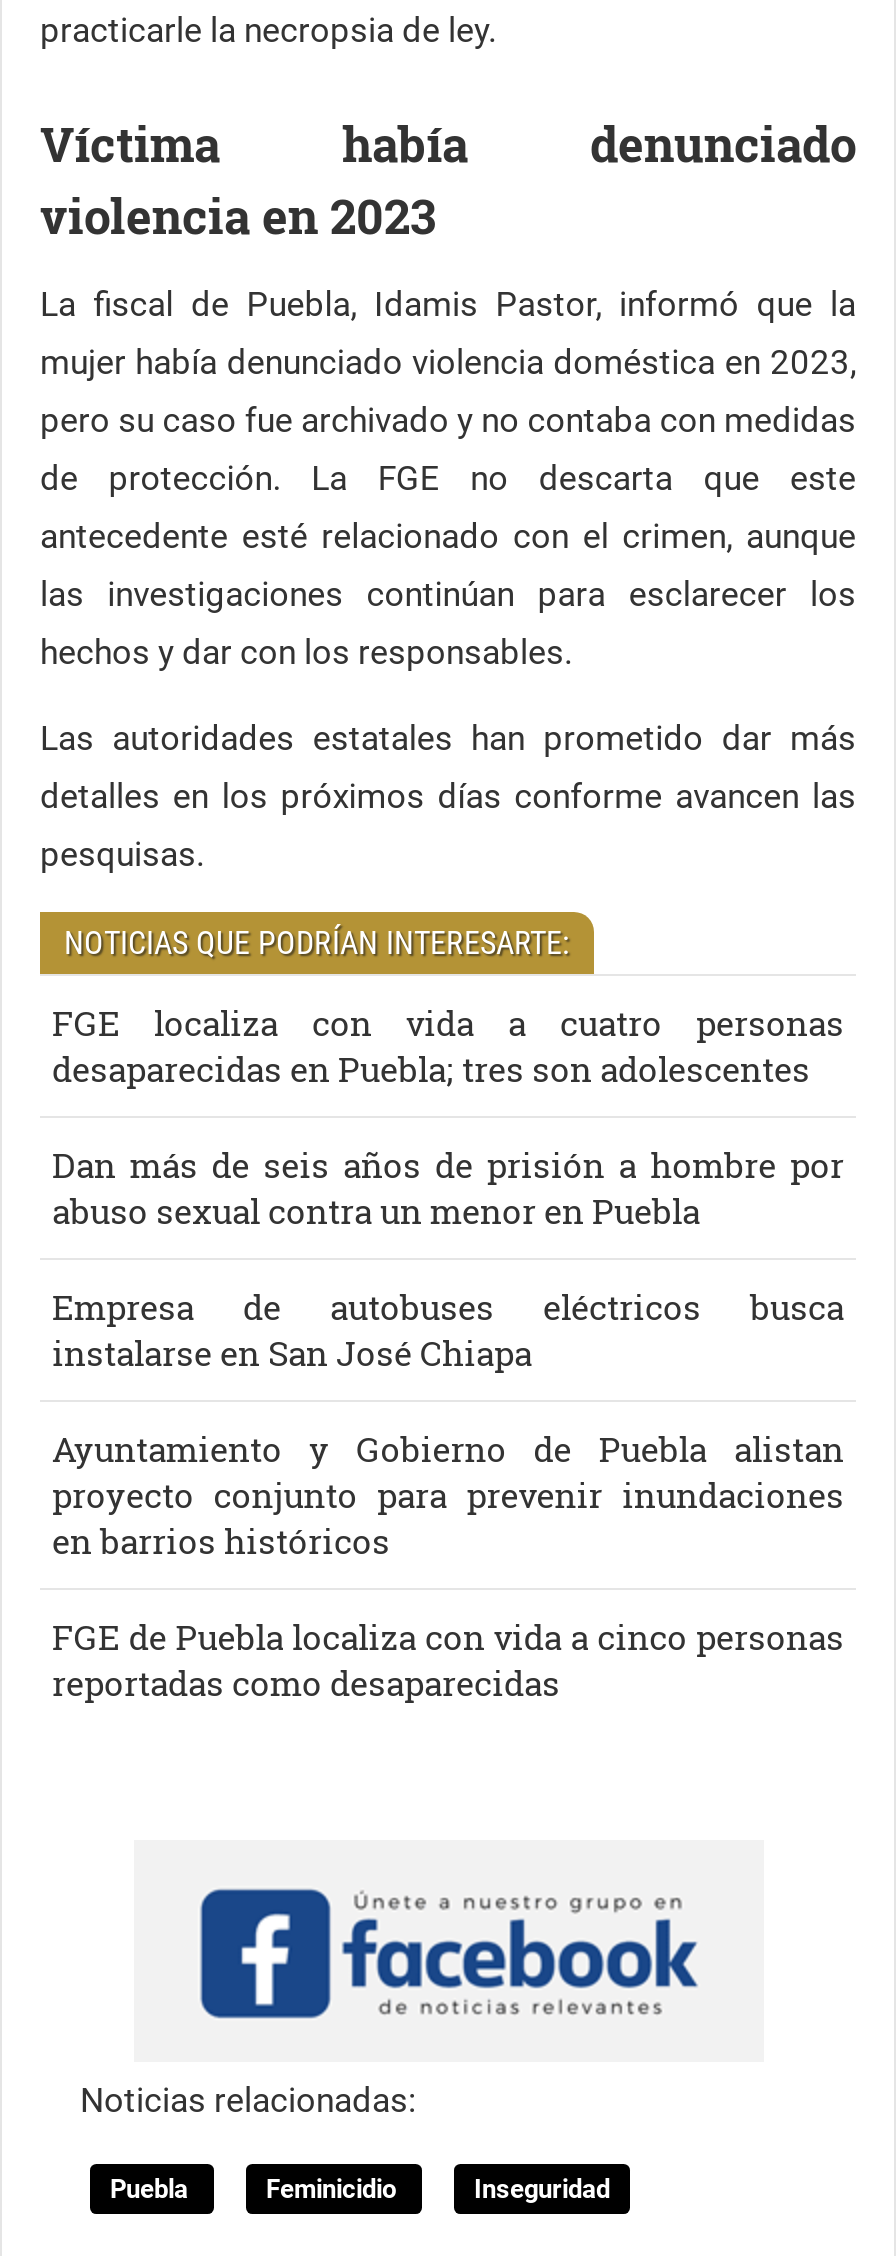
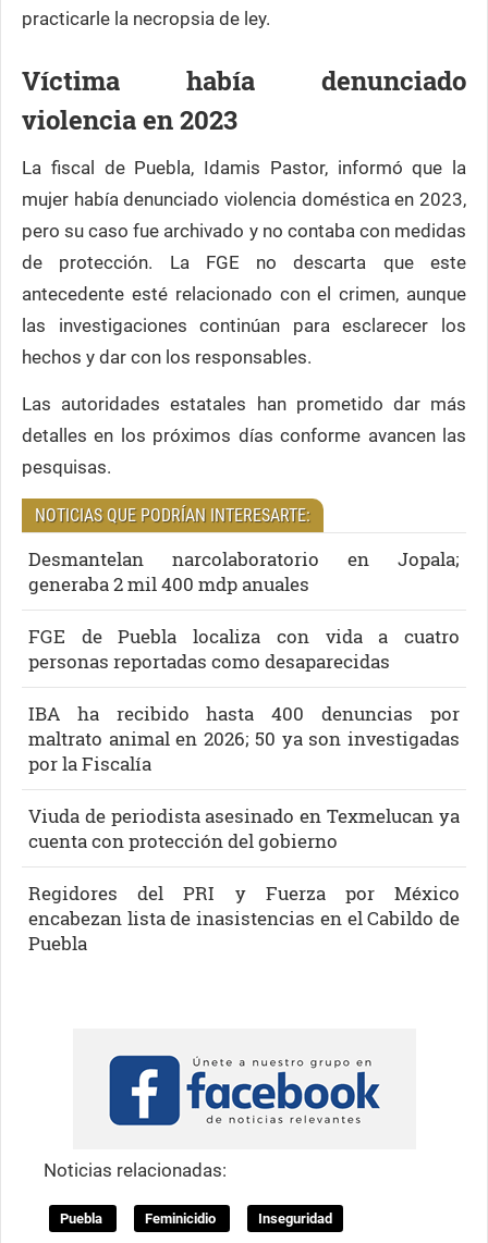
- FGE localiza con vida a cuatro personas
- desaparecidas en Puebla; tres son adolescentes
+ Desmantelan narcolaboratorio en Jopala;
+ generaba 2 mil 400 mdp anuales

- Dan más de seis años de prisión a hombre por
- abuso sexual contra un menor en Puebla
+ FGE de Puebla localiza con vida a cuatro
+ personas reportadas como desaparecidas

- Empresa de autobuses eléctricos busca
- instalarse en San José Chiapa
+ IBA ha recibido hasta 400 denuncias por
+ maltrato animal en 2026; 50 ya son investigadas
+ por la Fiscalía

- Ayuntamiento y Gobierno de Puebla alistan
- proyecto conjunto para prevenir inundaciones
- en barrios históricos
+ Viuda de periodista asesinado en Texmelucan ya
+ cuenta con protección del gobierno

- FGE de Puebla localiza con vida a cinco personas
- reportadas como desaparecidas
+ Regidores del PRI y Fuerza por México
+ encabezan lista de inasistencias en el Cabildo de
+ Puebla
